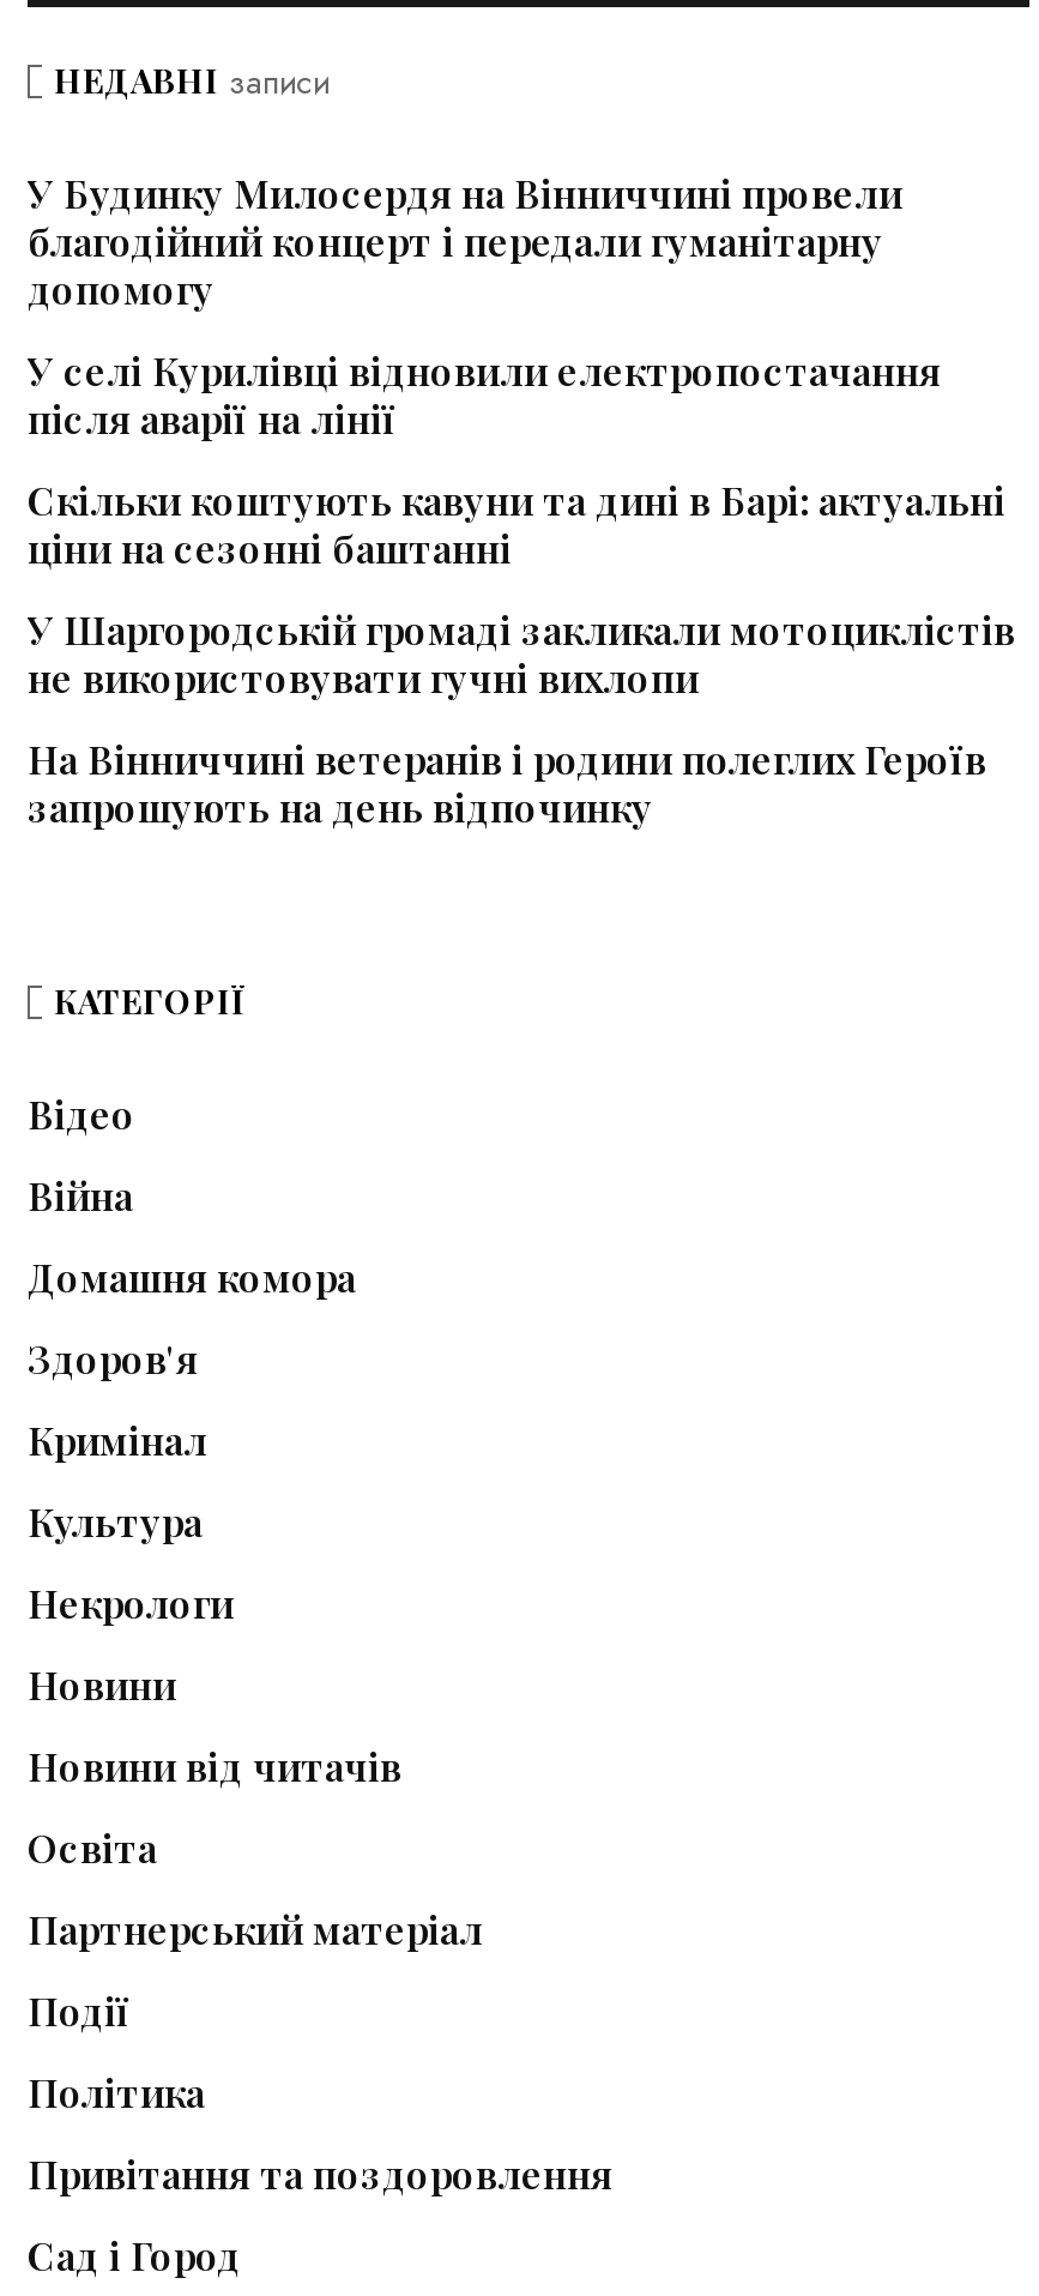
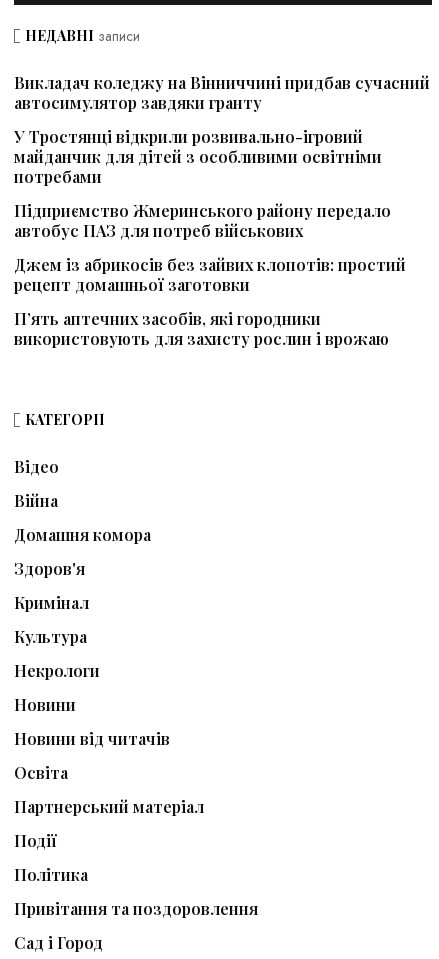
- У Будинку Милосердя на Вінниччині провели
- благодійний концерт і передали гуманітарну
- допомогу
+ Викладач коледжу на Вінниччині придбав сучасний
+ автосимулятор завдяки гранту

- У селі Курилівці відновили електропостачання
- після аварії на лінії
+ У Тростянці відкрили розвивально-ігровий
+ майданчик для дітей з особливими освітніми
+ потребами

- Скільки коштують кавуни та дині в Барі: актуальні
- ціни на сезонні баштанні
+ Підприємство Жмеринського району передало
+ автобус ПАЗ для потреб військових

- У Шаргородській громаді закликали мотоциклістів
- не використовувати гучні вихлопи
+ Джем із абрикосів без зайвих клопотів: простий
+ рецепт домашньої заготовки

- На Вінниччині ветеранів і родини полеглих Героїв
- запрошують на день відпочинку
+ П’ять аптечних засобів, які городники
+ використовують для захисту рослин і врожаю
